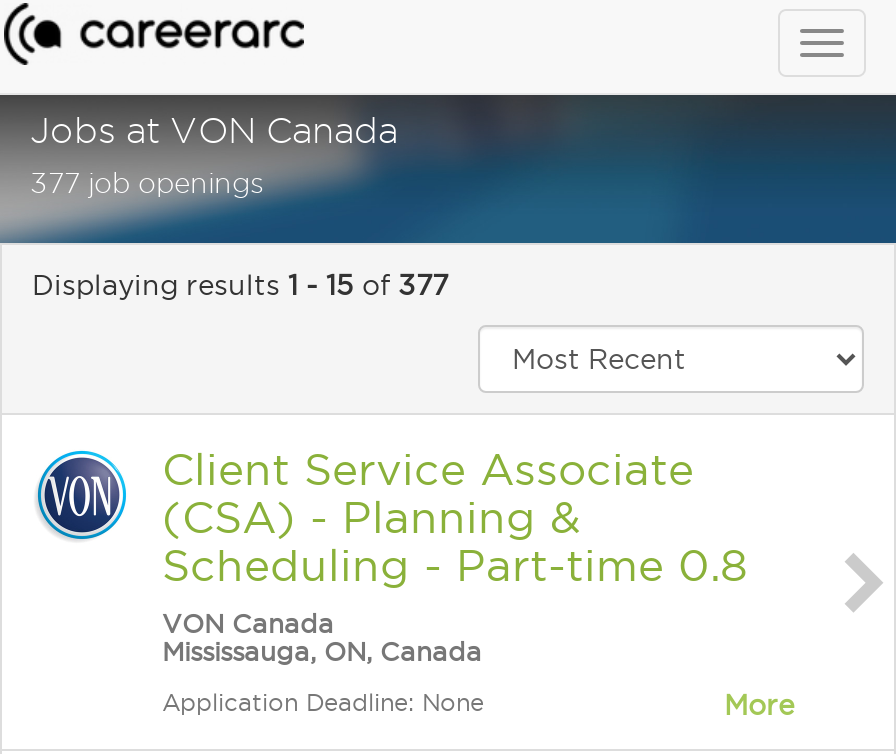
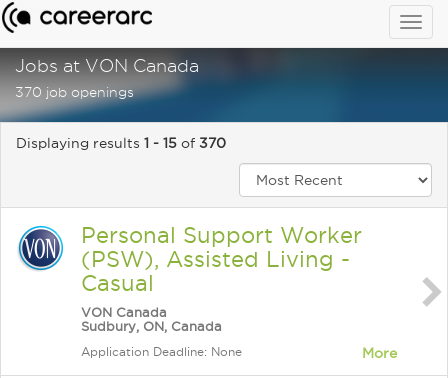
- 377 job openings
+ 370 job openings

- Displaying results 1 - 15 of 377
+ Displaying results 1 - 15 of 370

- Client Service Associate
- (CSA) - Planning &
- Scheduling - Part-time 0.8
+ Personal Support Worker
+ (PSW), Assisted Living -
+ Casual

- Mississauga, ON, Canada
+ Sudbury, ON, Canada
